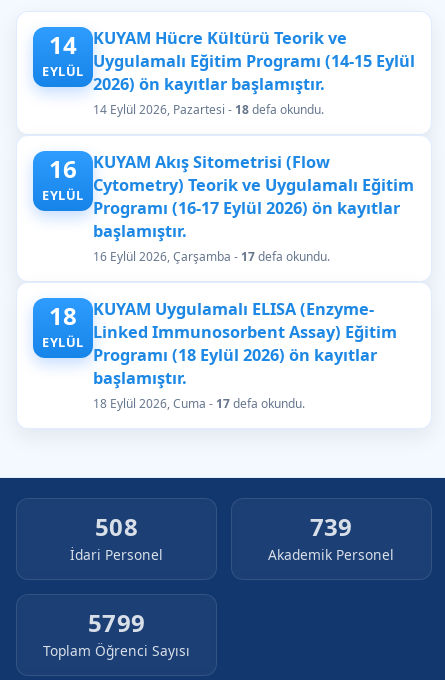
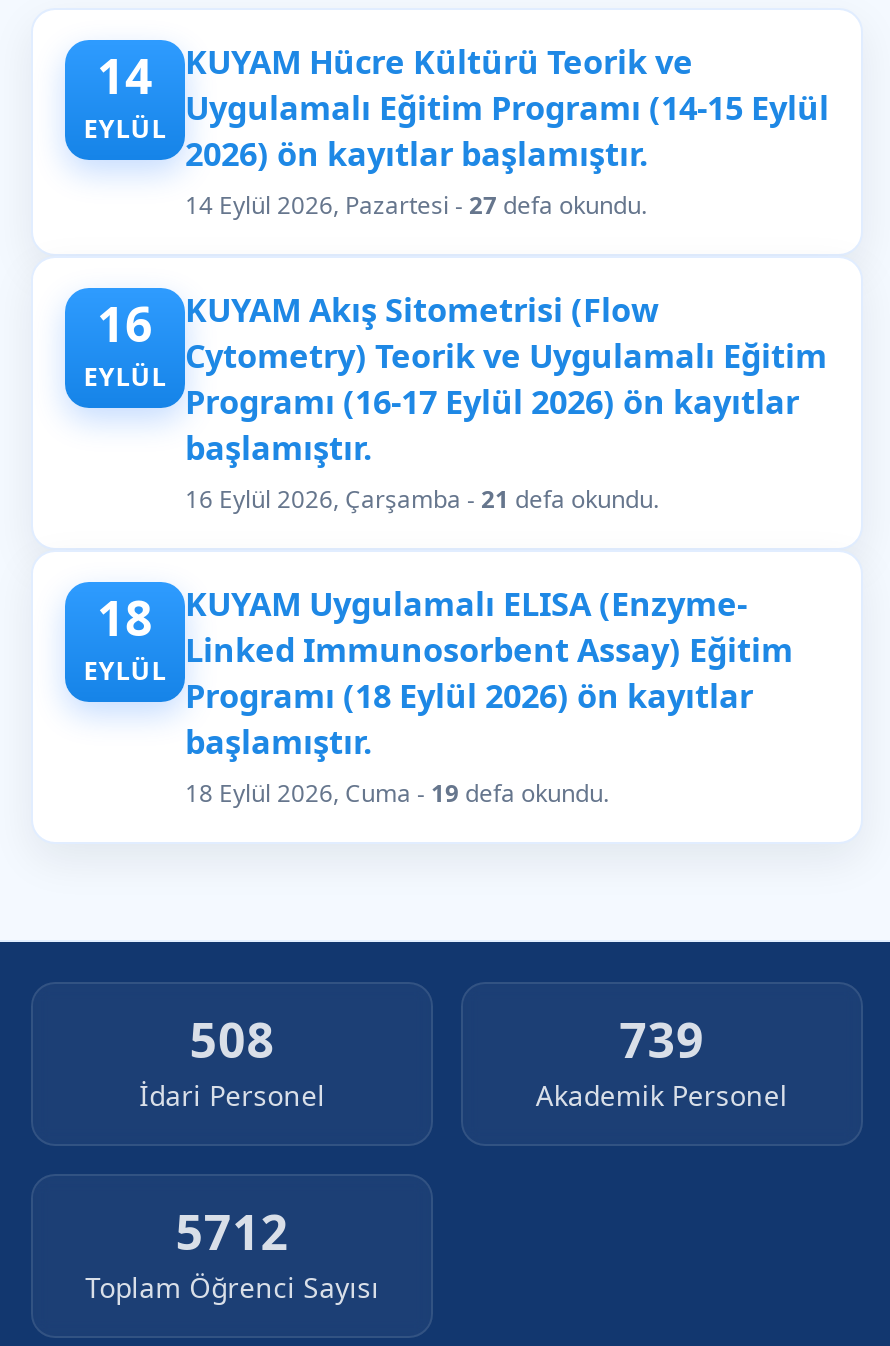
- 14 Eylül 2026, Pazartesi - 18 defa okundu.
+ 14 Eylül 2026, Pazartesi - 27 defa okundu.

- 16 Eylül 2026, Çarşamba - 17 defa okundu.
+ 16 Eylül 2026, Çarşamba - 21 defa okundu.

- 18 Eylül 2026, Cuma - 17 defa okundu.
+ 18 Eylül 2026, Cuma - 19 defa okundu.

- 5799
+ 5712
